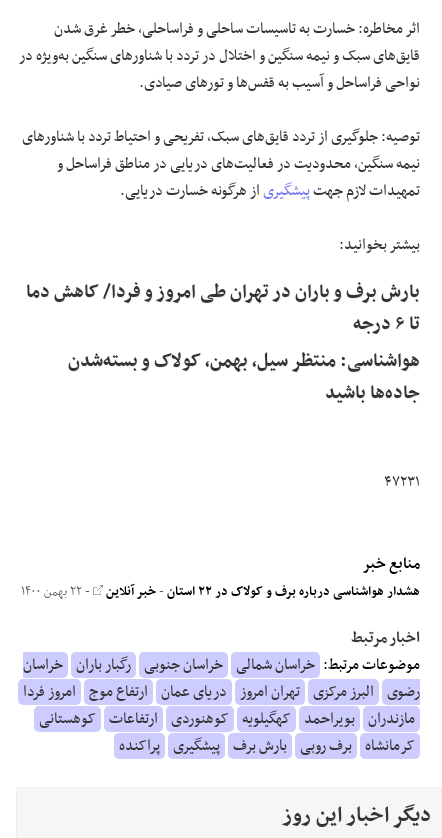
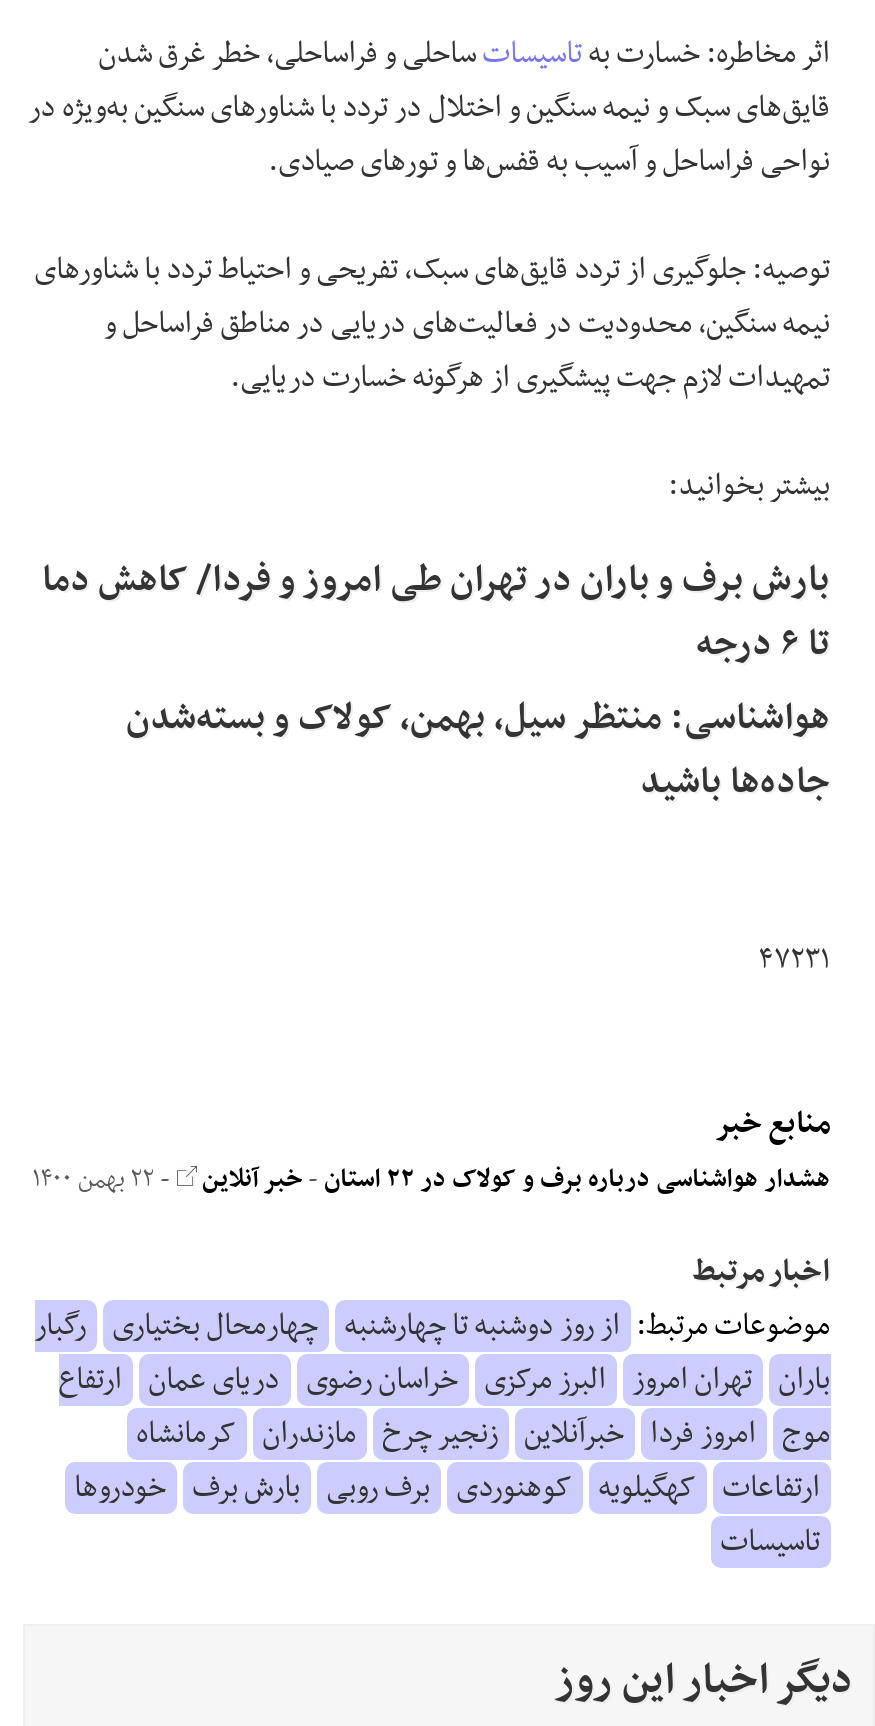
- موضوعات مرتبط: خراسان شمالی خراسان جنوبی رگبار باران خراسان
- رضوی البرز مرکزی تهران امروز دریای عمان ارتفاع موج امروز فردا
- مازندران بویراحمد کهگیلویه کوهنوردی ارتفاعات کوهستانی
- کرمانشاه برف روبی بارش برف پیشگیری پراکنده
+ موضوعات مرتبط: از روز دوشنبه تا چهارشنبه چهارمحال بختیاری رگبار
+ باران تهران امروز البرز مرکزی خراسان رضوی دریای عمان ارتفاع
+ موج امروز فردا خبرآنلاین زنجیر چرخ مازندران کرمانشاه
+ ارتفاعات کهگیلویه کوهنوردی برف روبی بارش برف خودروها
+ تاسیسات
